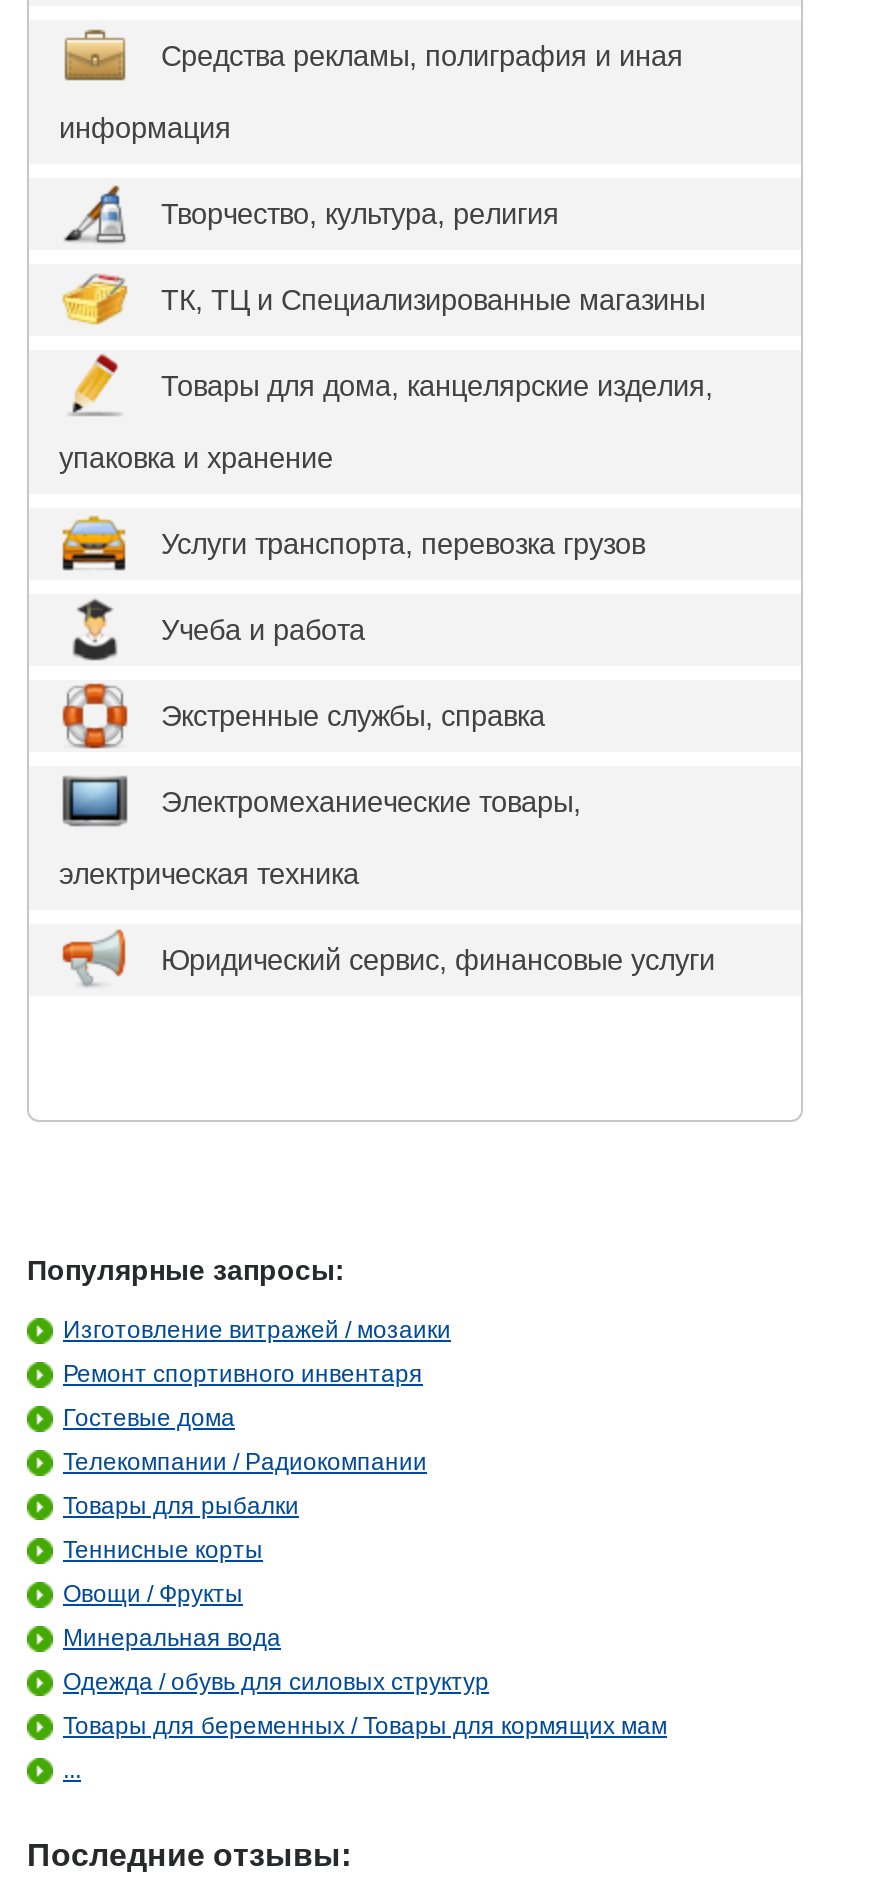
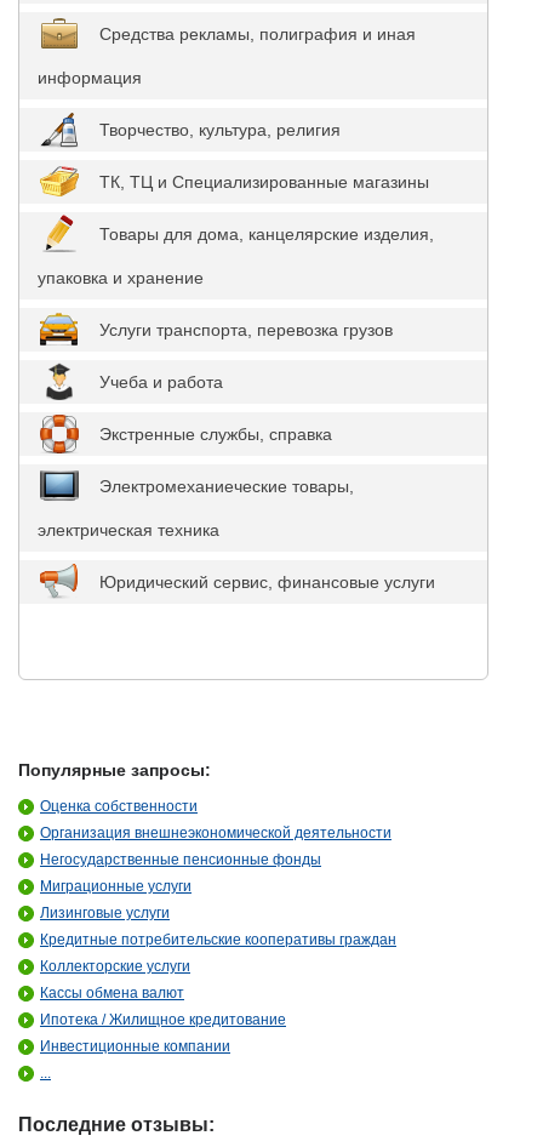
- Изготовление витражей / мозаики
+ Оценка собственности

- Ремонт спортивного инвентаря
+ Организация внешнеэкономической деятельности

- Гостевые дома
+ Негосударственные пенсионные фонды

- Телекомпании / Радиокомпании
+ Миграционные услуги

- Товары для рыбалки
+ Лизинговые услуги

- Теннисные корты
+ Кредитные потребительские кооперативы граждан

- Овощи / Фрукты
+ Коллекторские услуги

- Минеральная вода
+ Кассы обмена валют

- Одежда / обувь для силовых структур
+ Ипотека / Жилищное кредитование

- Товары для беременных / Товары для кормящих мам
+ Инвестиционные компании
